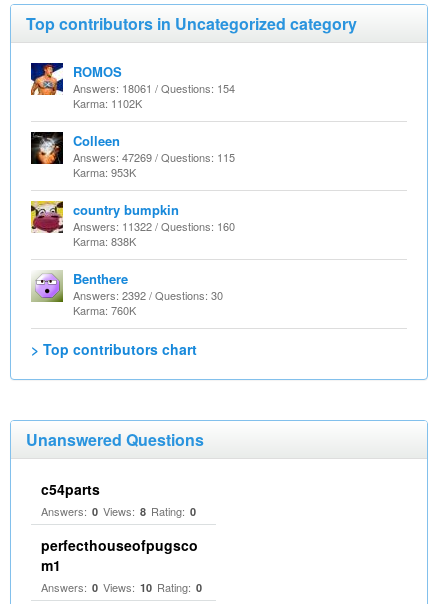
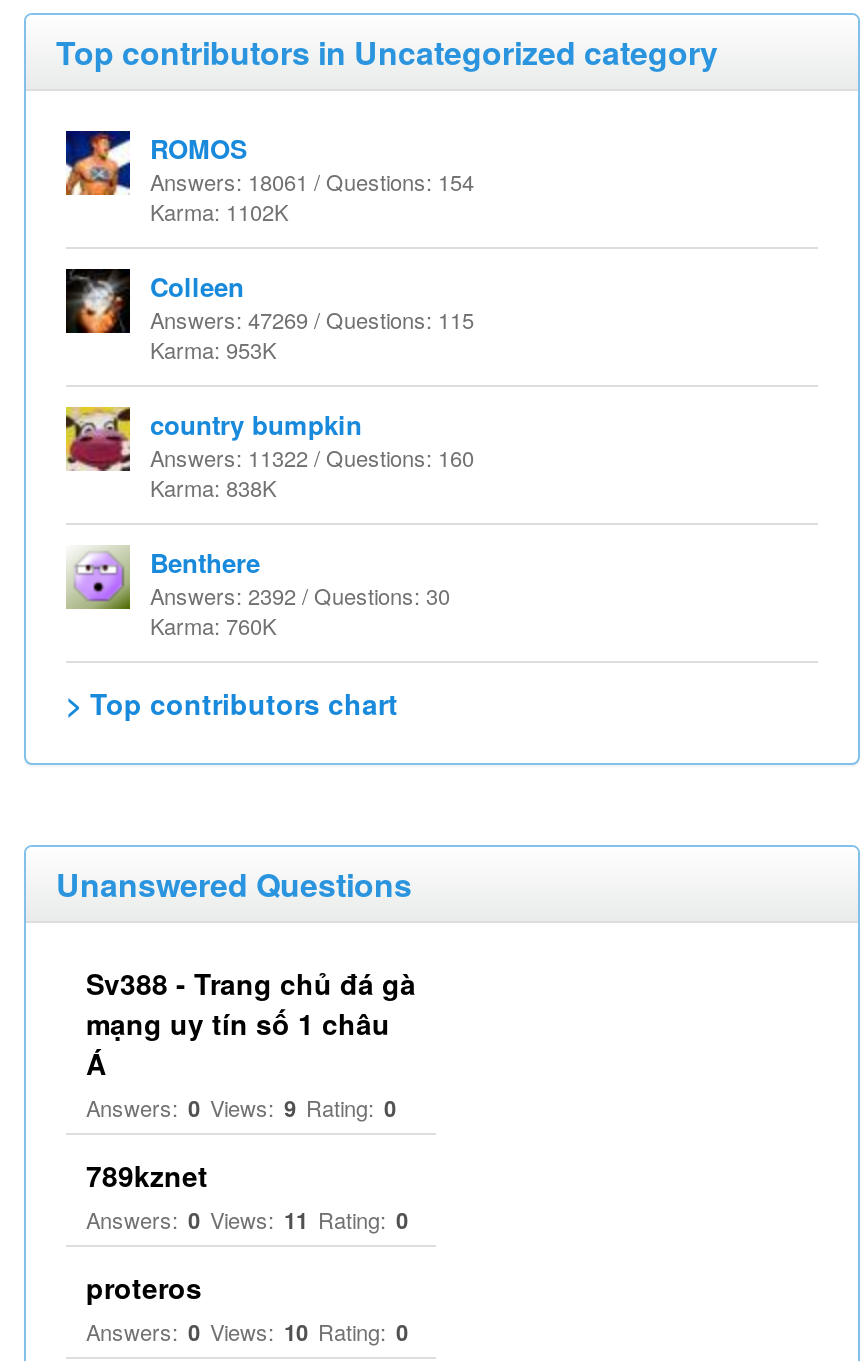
- c54parts
- Answers: 0 Views: 8 Rating: 0
- perfecthouseofpugsco
- m1
+ Sv388 - Trang chủ đá gà
+ mạng uy tín số 1 châu
+ Á
+ Answers: 0 Views: 9 Rating: 0
+ 789kznet
+ Answers: 0 Views: 11 Rating: 0
+ proteros
